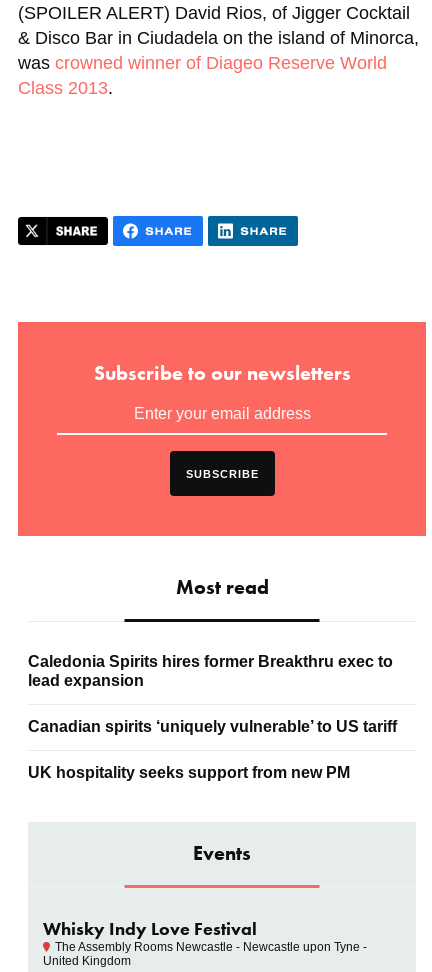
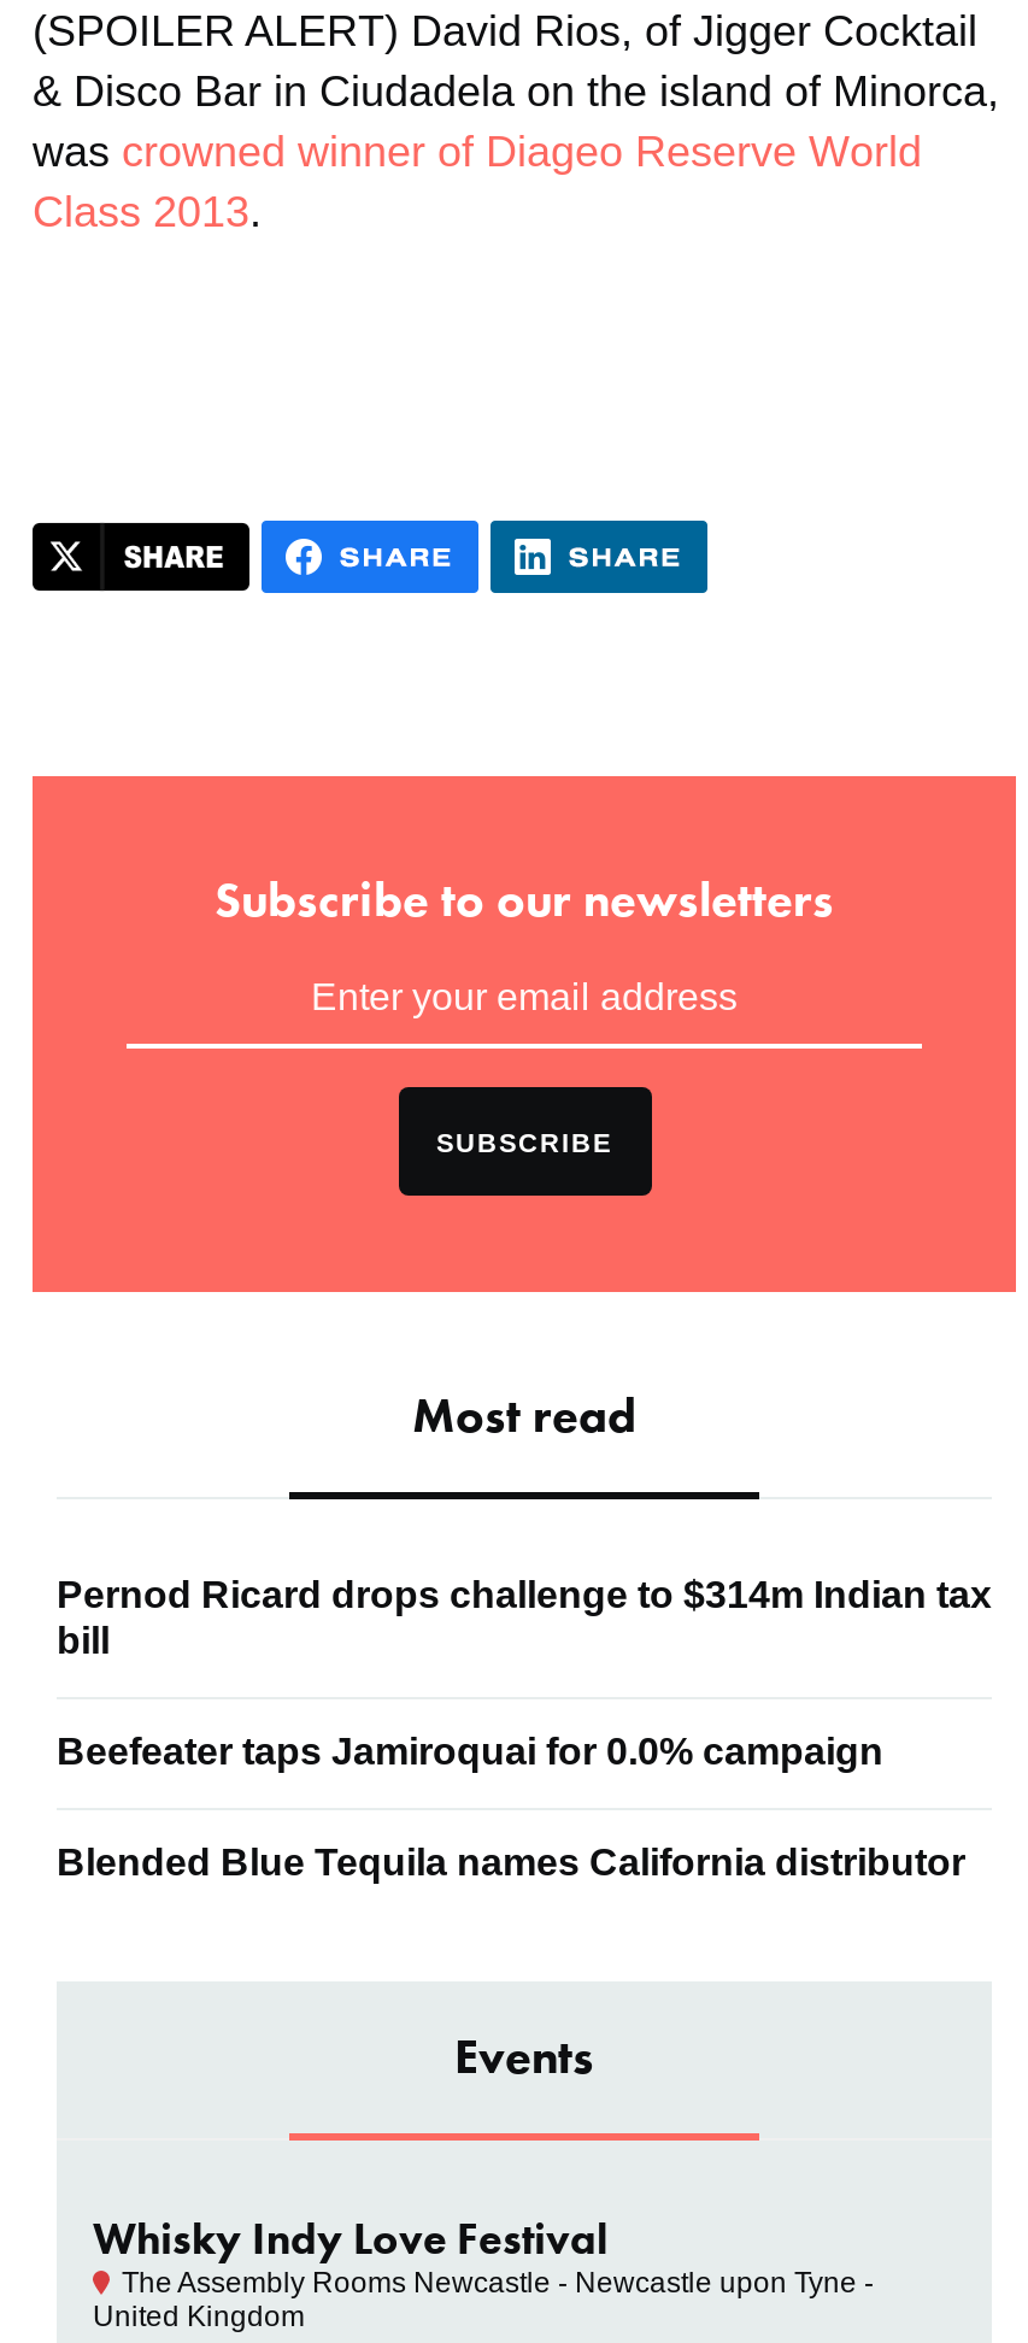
- Caledonia Spirits hires former Breakthru exec to
- lead expansion
+ Pernod Ricard drops challenge to $314m Indian tax
+ bill

- Canadian spirits ‘uniquely vulnerable’ to US tariff
+ Beefeater taps Jamiroquai for 0.0% campaign

- UK hospitality seeks support from new PM
+ Blended Blue Tequila names California distributor
